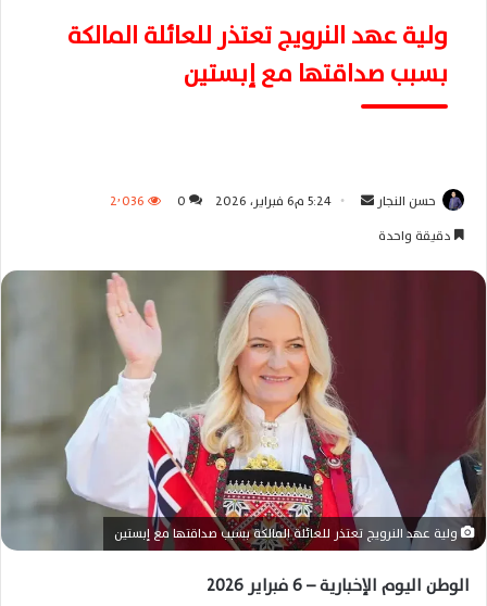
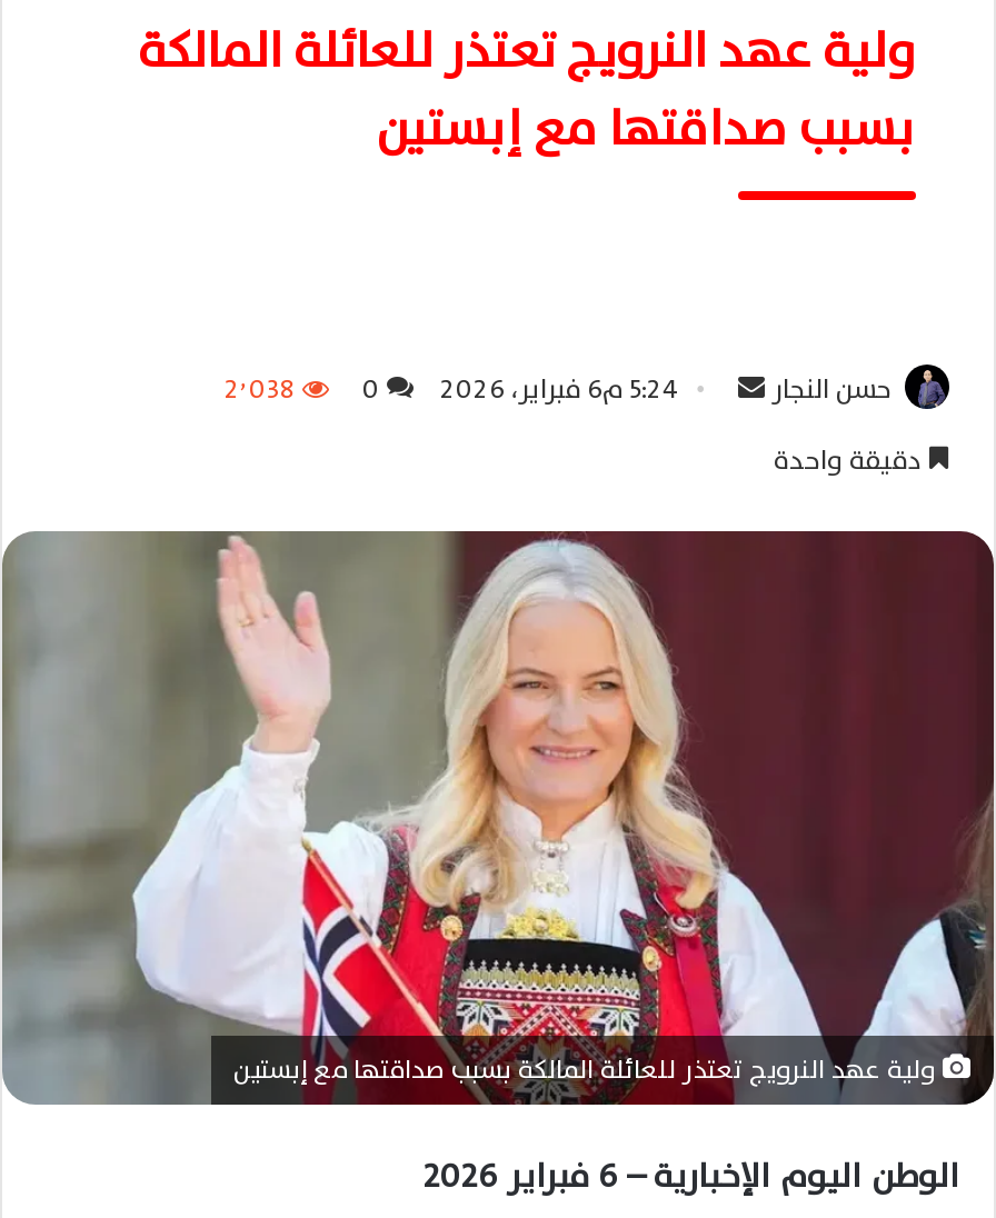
- 2٬036 0
+ 2٬038 0
